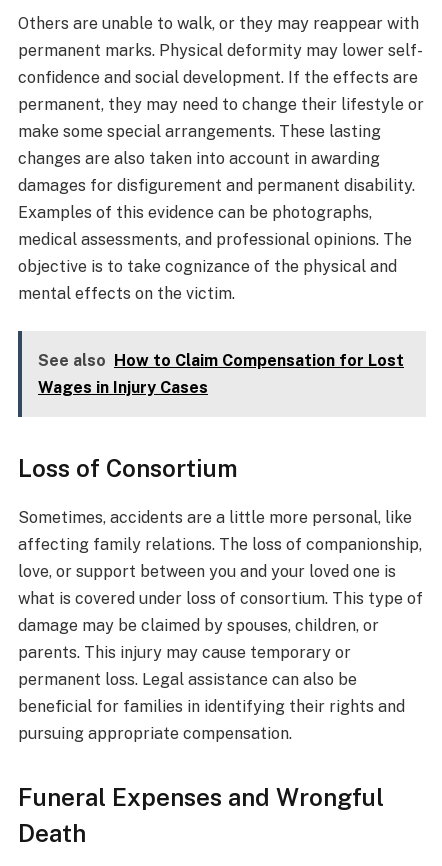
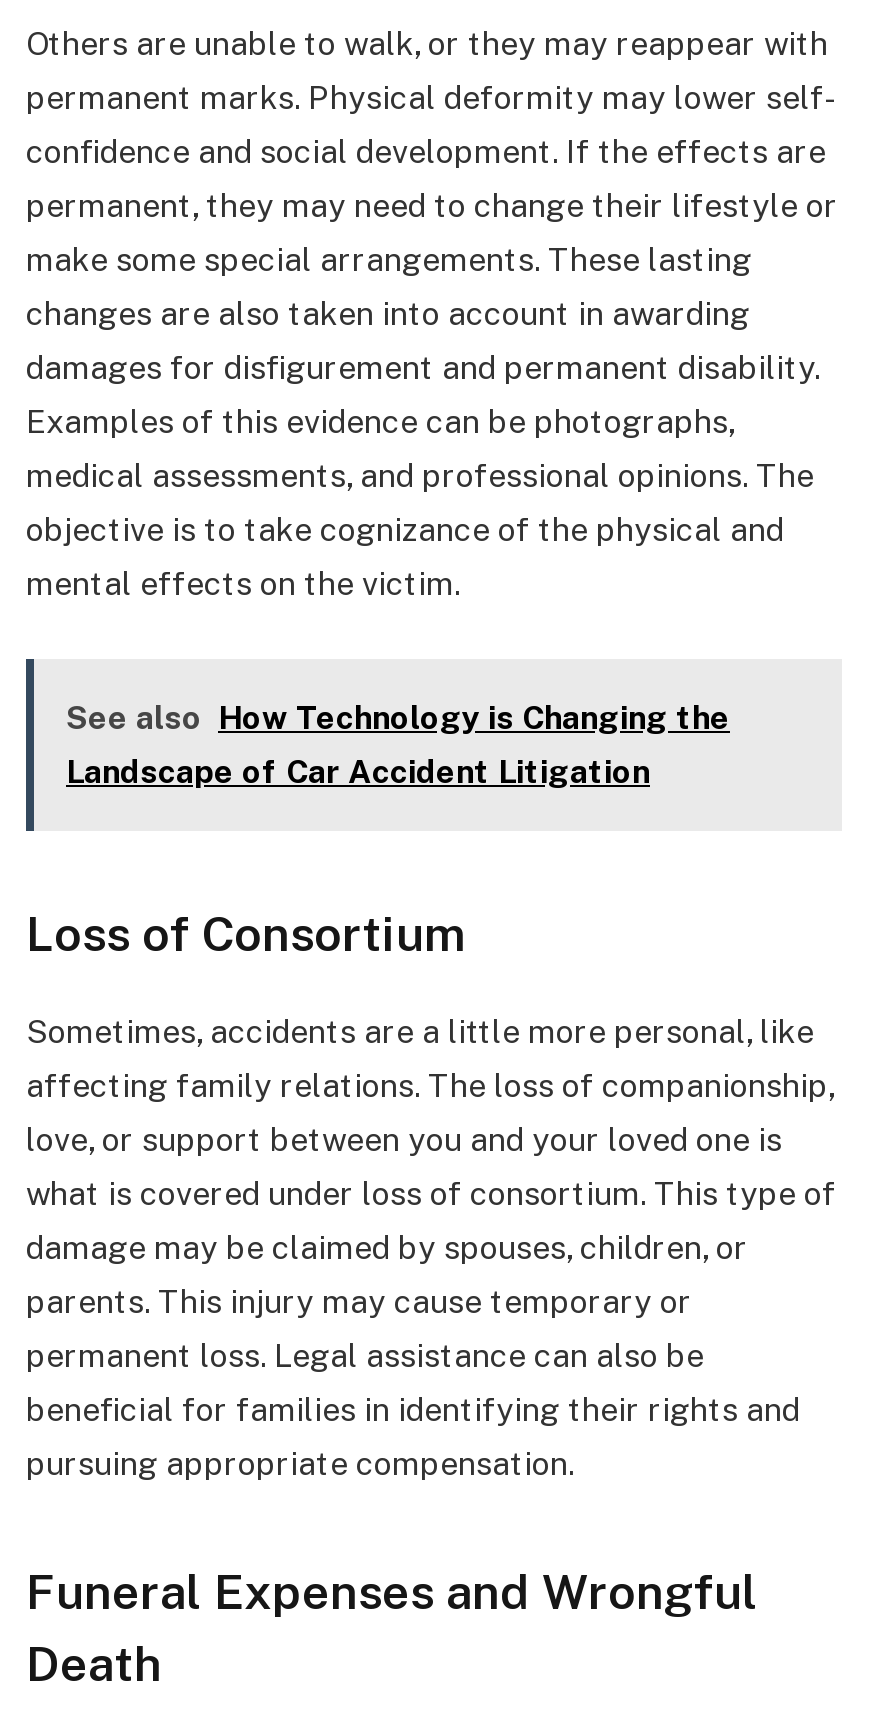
- See also How to Claim Compensation for Lost
- Wages in Injury Cases
+ See also How Technology is Changing the
+ Landscape of Car Accident Litigation
